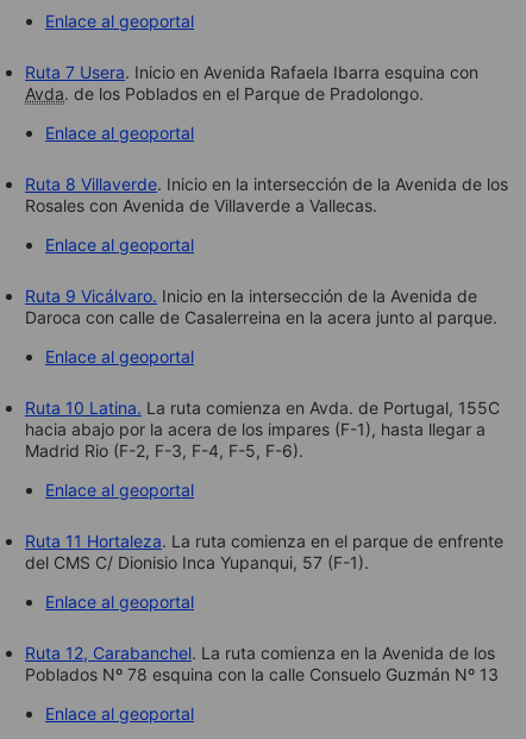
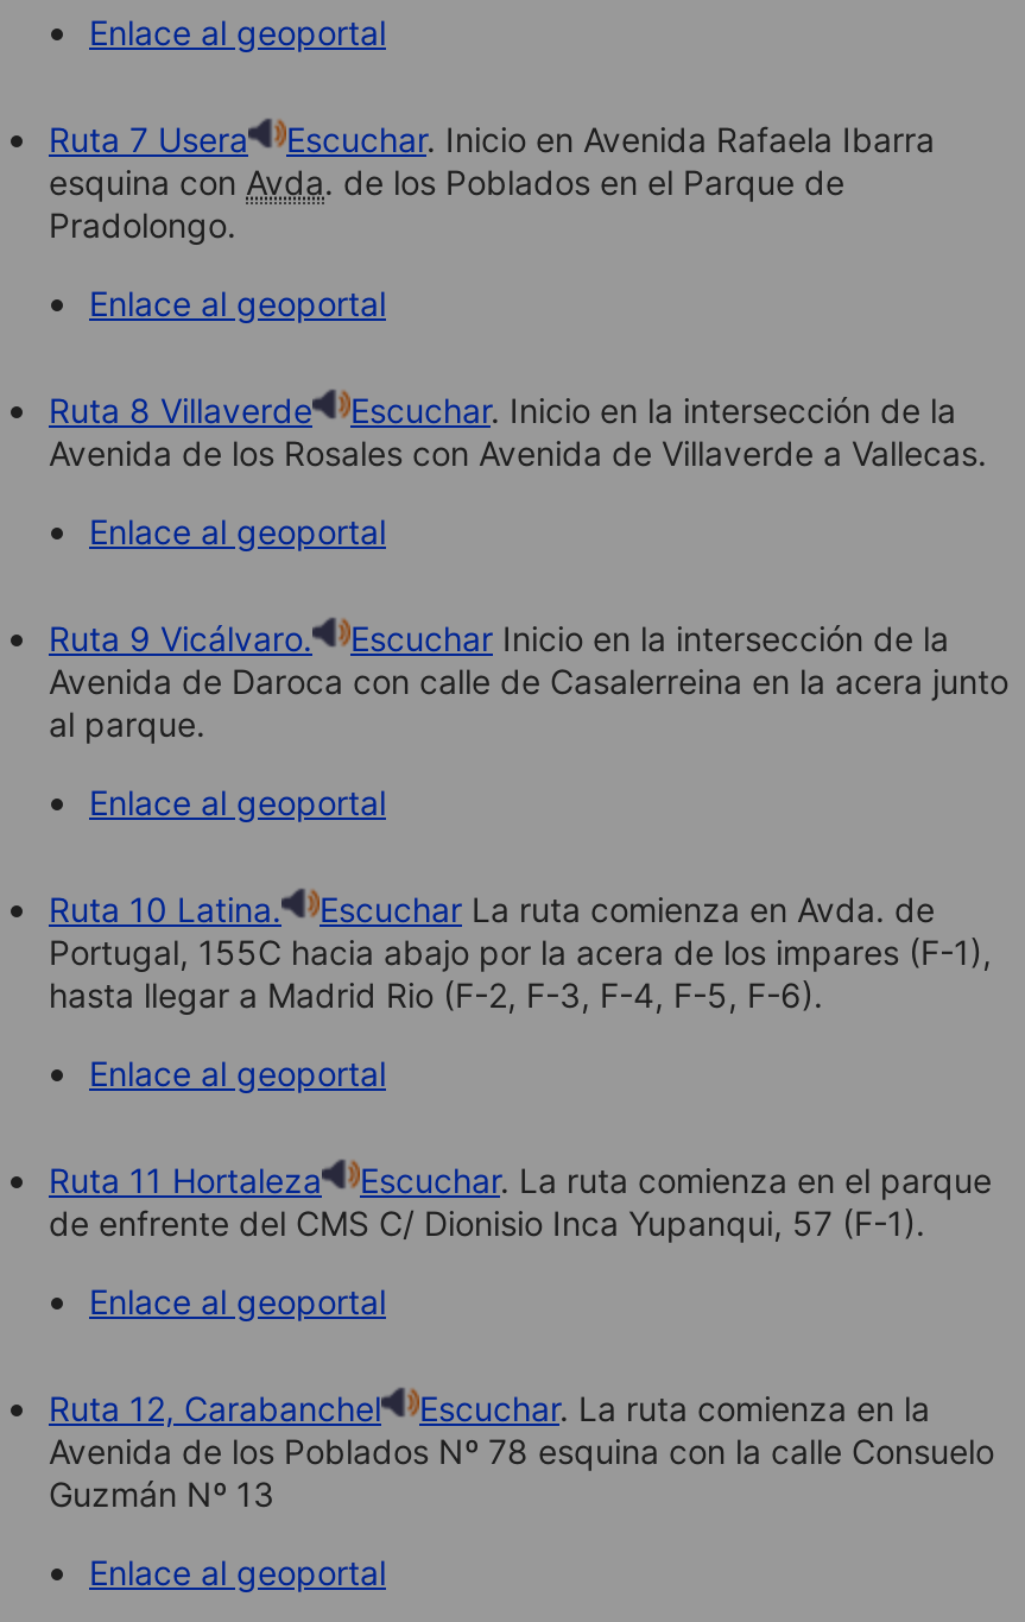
- Ruta 7 Usera. Inicio en Avenida Rafaela Ibarra esquina con
- Avda. de los Poblados en el Parque de Pradolongo.
+ Ruta 7 Usera
+ Escuchar. Inicio en Avenida Rafaela Ibarra
+ esquina con Avda. de los Poblados en el Parque de
+ Pradolongo.

- Ruta 8 Villaverde. Inicio en la intersección de la Avenida de los
- Rosales con Avenida de Villaverde a Vallecas.
+ Ruta 8 Villaverde
+ Escuchar. Inicio en la intersección de la
+ Avenida de los Rosales con Avenida de Villaverde a Vallecas.

- Ruta 9 Vicálvaro. Inicio en la intersección de la Avenida de
- Daroca con calle de Casalerreina en la acera junto al parque.
+ Ruta 9 Vicálvaro.
+ Escuchar Inicio en la intersección de la
+ Avenida de Daroca con calle de Casalerreina en la acera junto
+ al parque.

- Ruta 10 Latina. La ruta comienza en Avda. de Portugal, 155C
- hacia abajo por la acera de los impares (F-1), hasta llegar a
- Madrid Rio (F-2, F-3, F-4, F-5, F-6).
+ Ruta 10 Latina.
+ Escuchar La ruta comienza en Avda. de
+ Portugal, 155C hacia abajo por la acera de los impares (F-1),
+ hasta llegar a Madrid Rio (F-2, F-3, F-4, F-5, F-6).

- Ruta 11 Hortaleza. La ruta comienza en el parque de enfrente
- del CMS C/ Dionisio Inca Yupanqui, 57 (F-1).
+ Ruta 11 Hortaleza
+ Escuchar. La ruta comienza en el parque
+ de enfrente del CMS C/ Dionisio Inca Yupanqui, 57 (F-1).

- Ruta 12, Carabanchel. La ruta comienza en la Avenida de los
- Poblados Nº 78 esquina con la calle Consuelo Guzmán Nº 13
+ Ruta 12, Carabanchel
+ Escuchar. La ruta comienza en la
+ Avenida de los Poblados Nº 78 esquina con la calle Consuelo
+ Guzmán Nº 13
